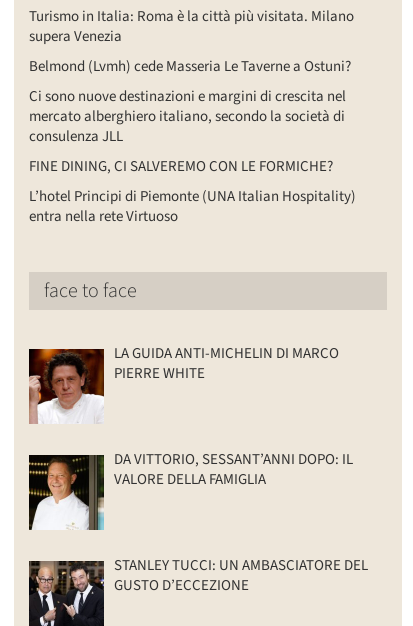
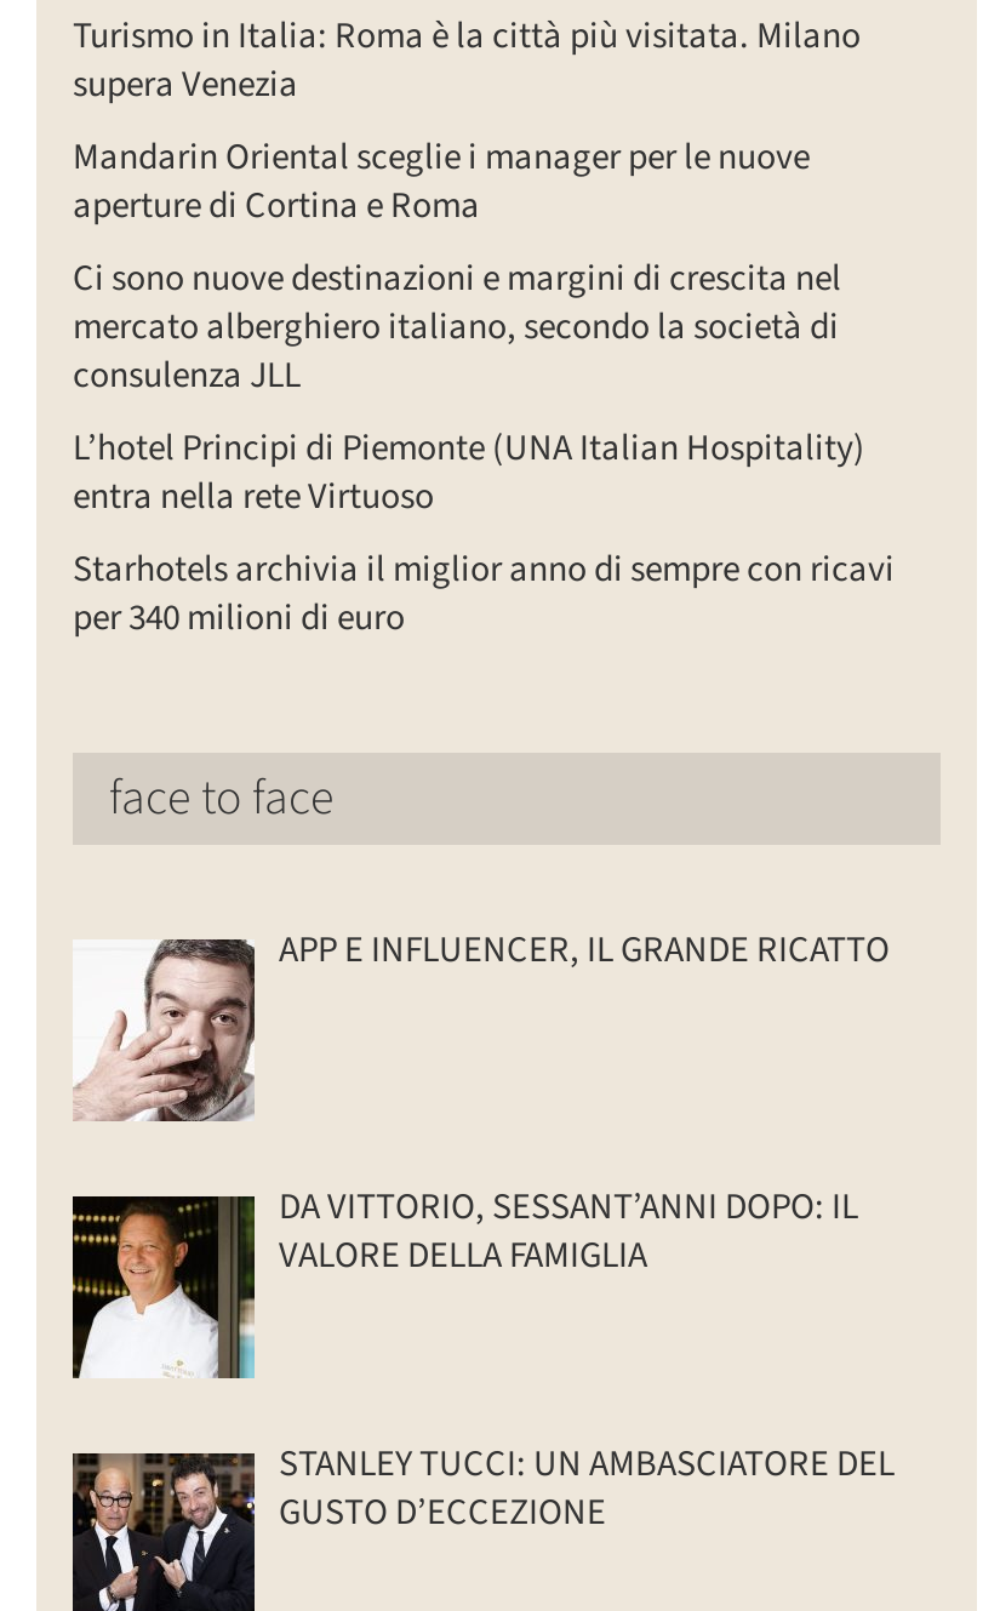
- Belmond (Lvmh) cede Masseria Le Taverne a Ostuni?
+ Mandarin Oriental sceglie i manager per le nuove
+ aperture di Cortina e Roma

- FINE DINING, CI SALVEREMO CON LE FORMICHE?

+ Starhotels archivia il miglior anno di sempre con ricavi
+ per 340 milioni di euro

- [image]
- LA GUIDA ANTI-MICHELIN DI MARCO
- PIERRE WHITE
+ [image]
+ APP E INFLUENCER, IL GRANDE RICATTO
